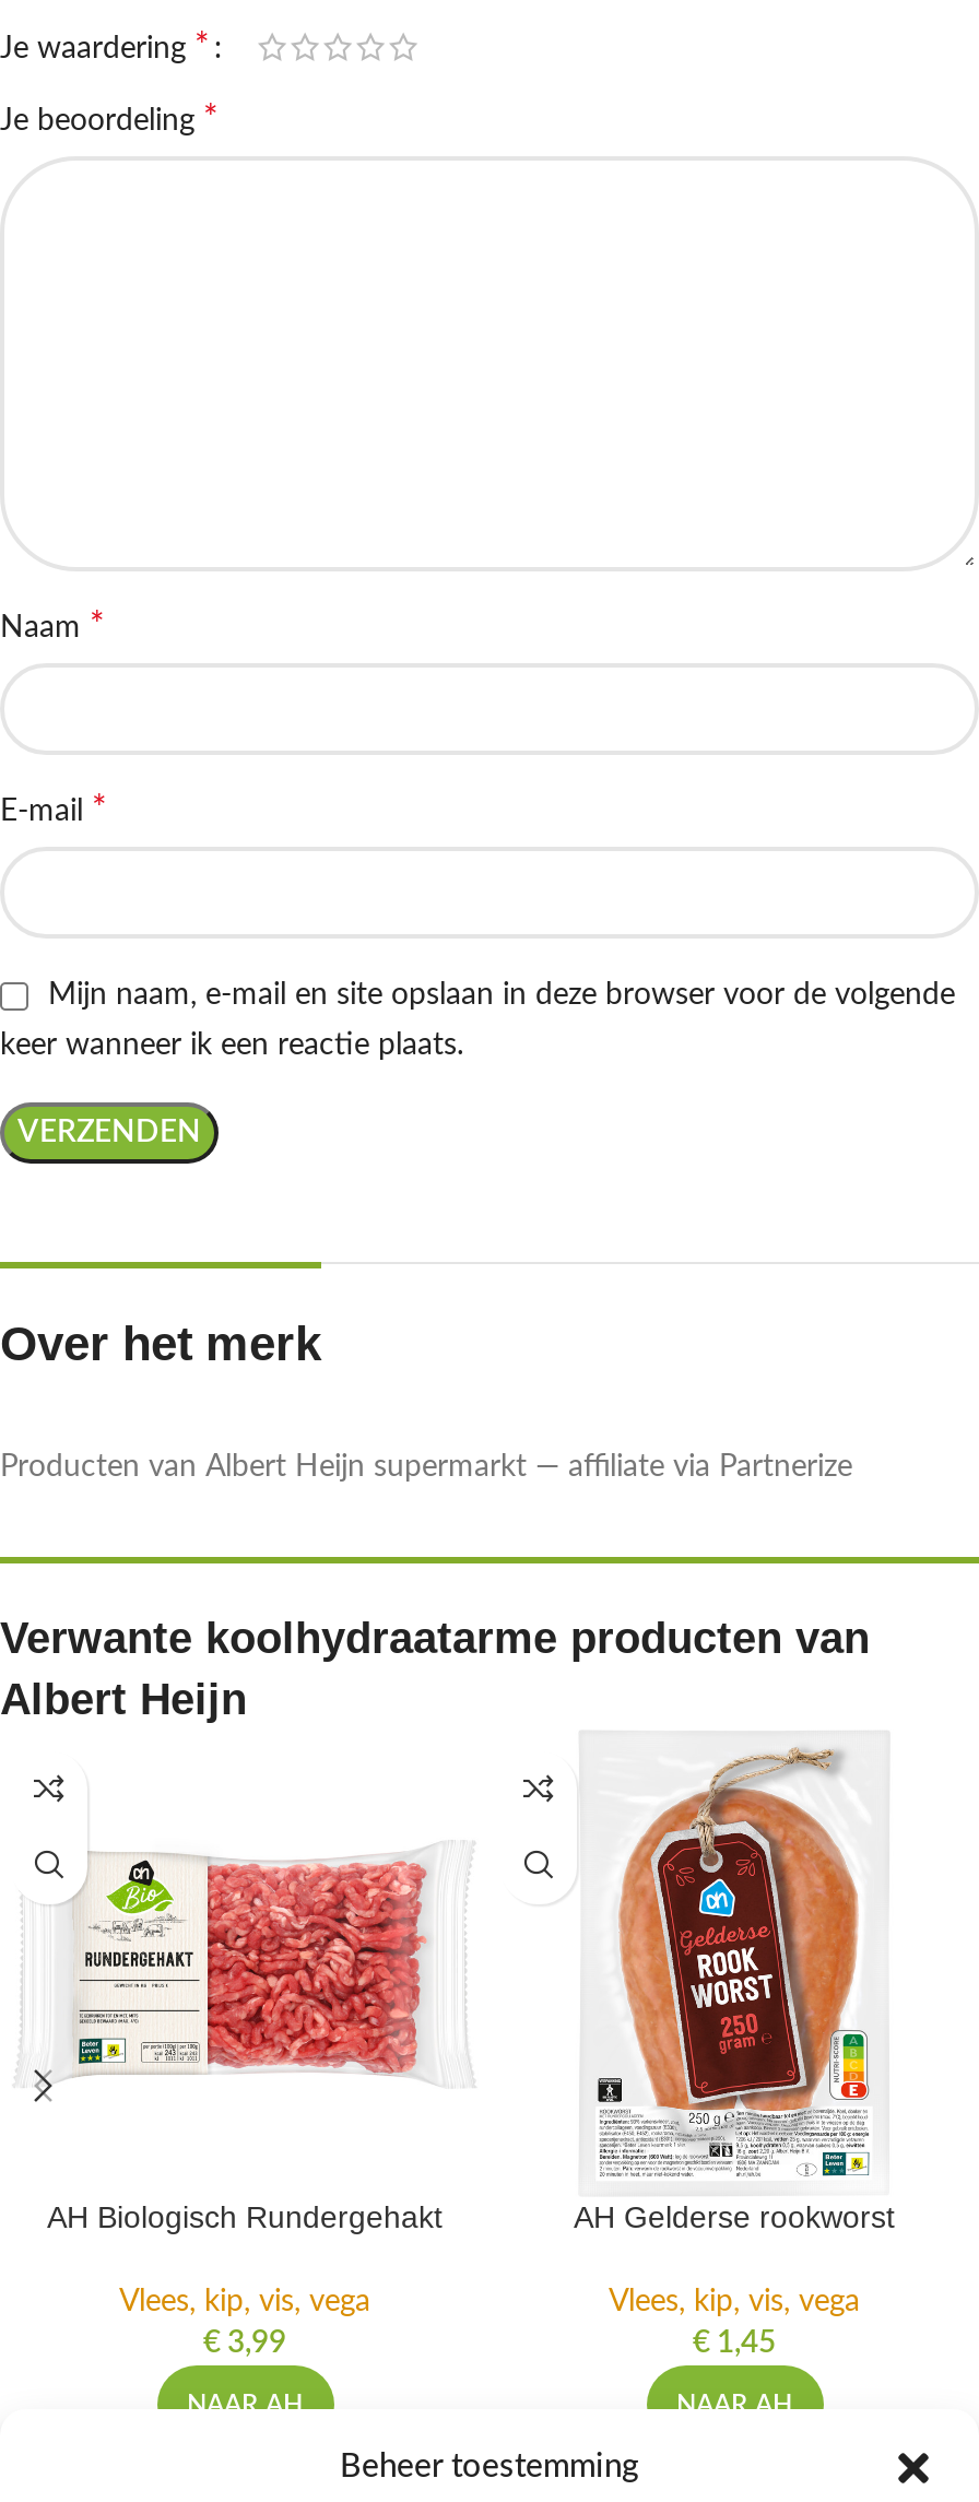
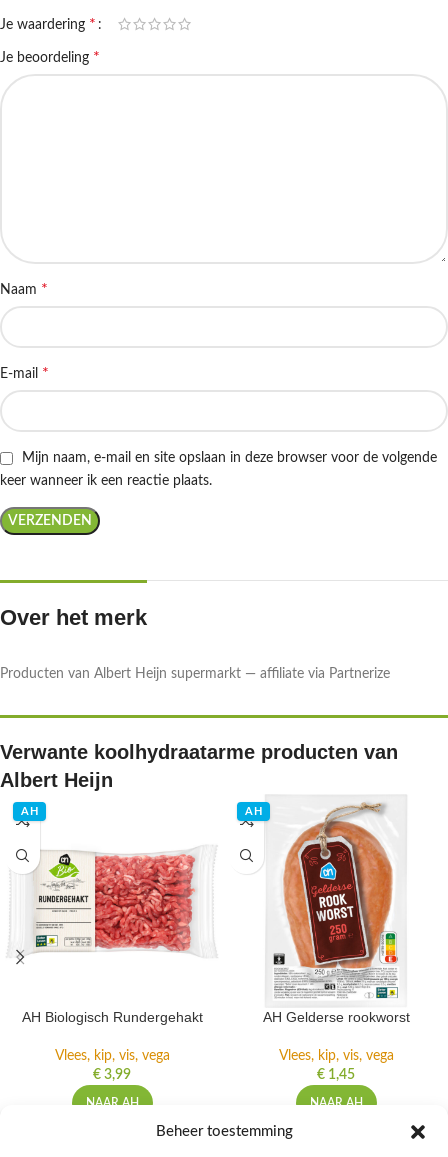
+ AH

+ AH
